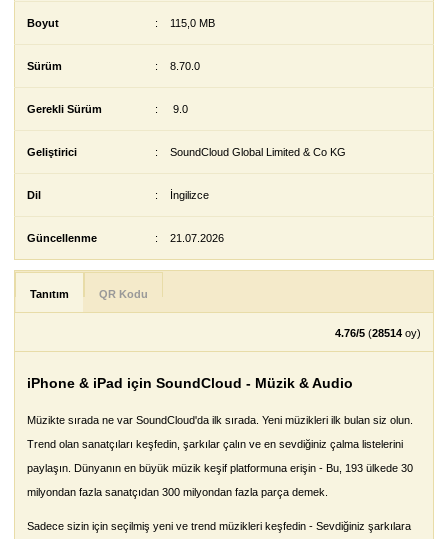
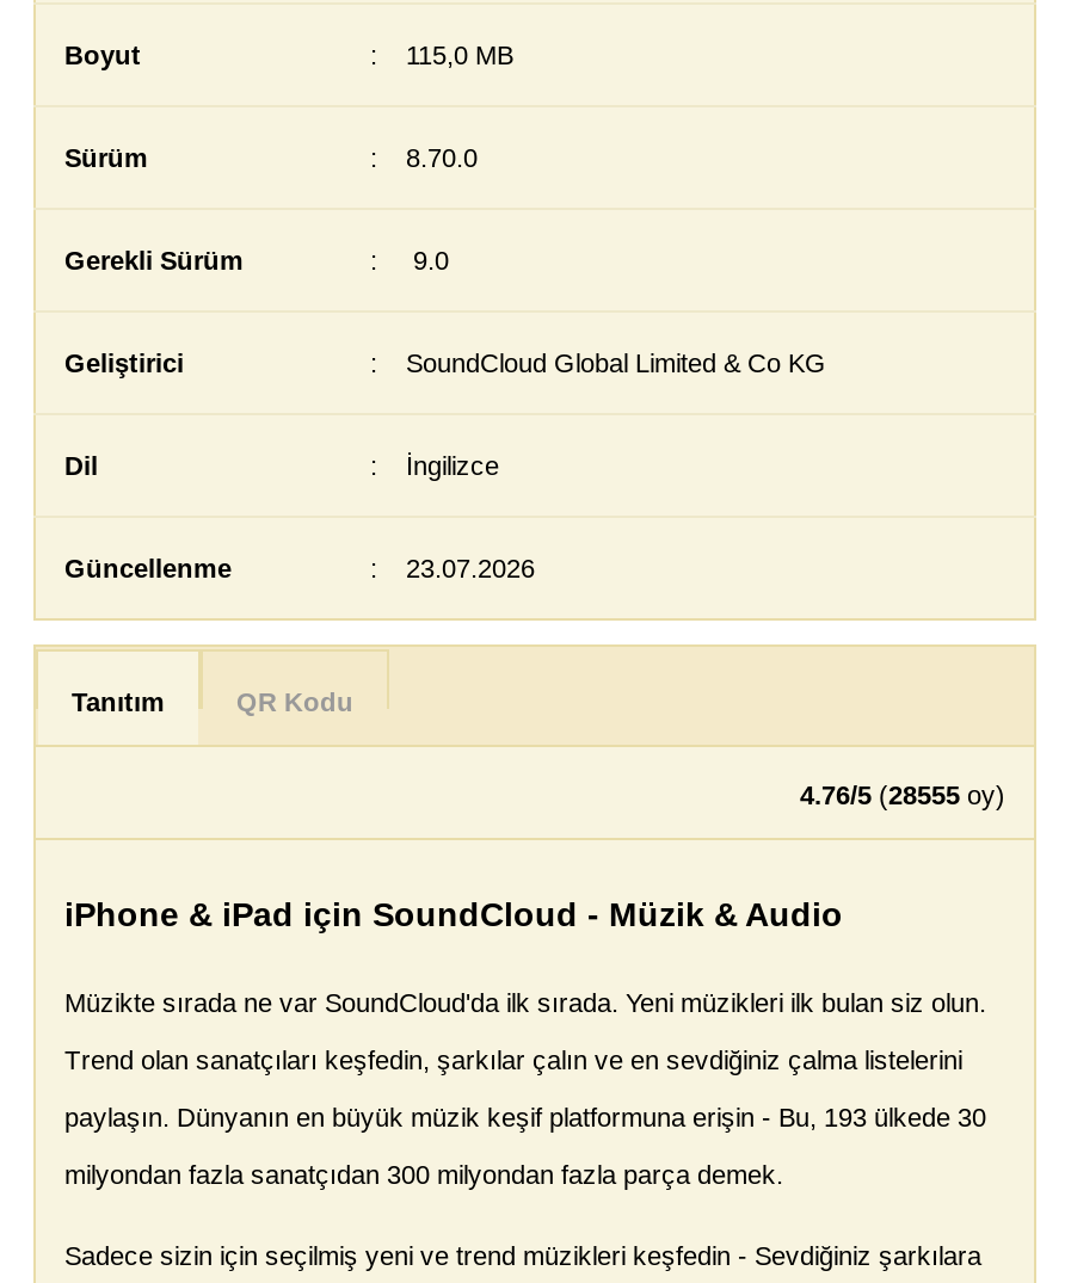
- 21.07.2026
+ 23.07.2026

- 4.76/5 (28514 oy)
+ 4.76/5 (28555 oy)
